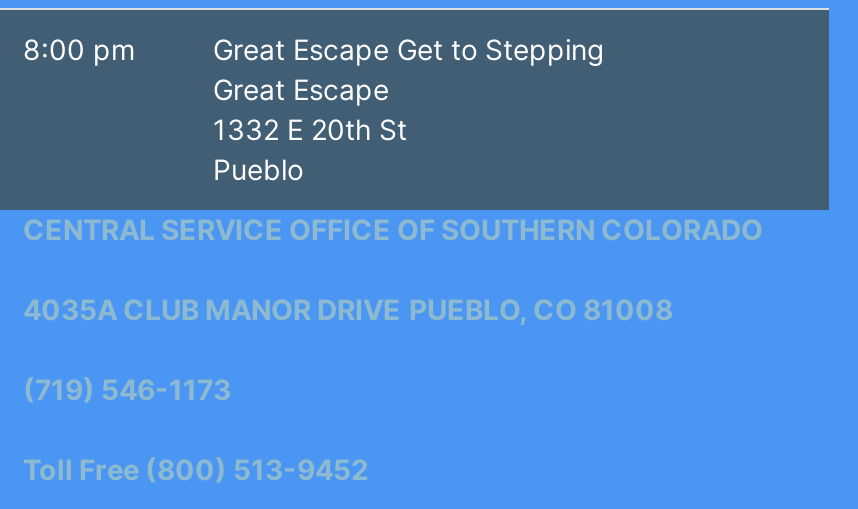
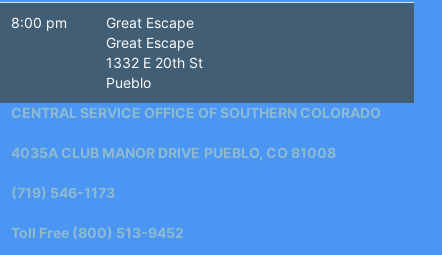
- Great Escape Get to Stepping
+ Great Escape
